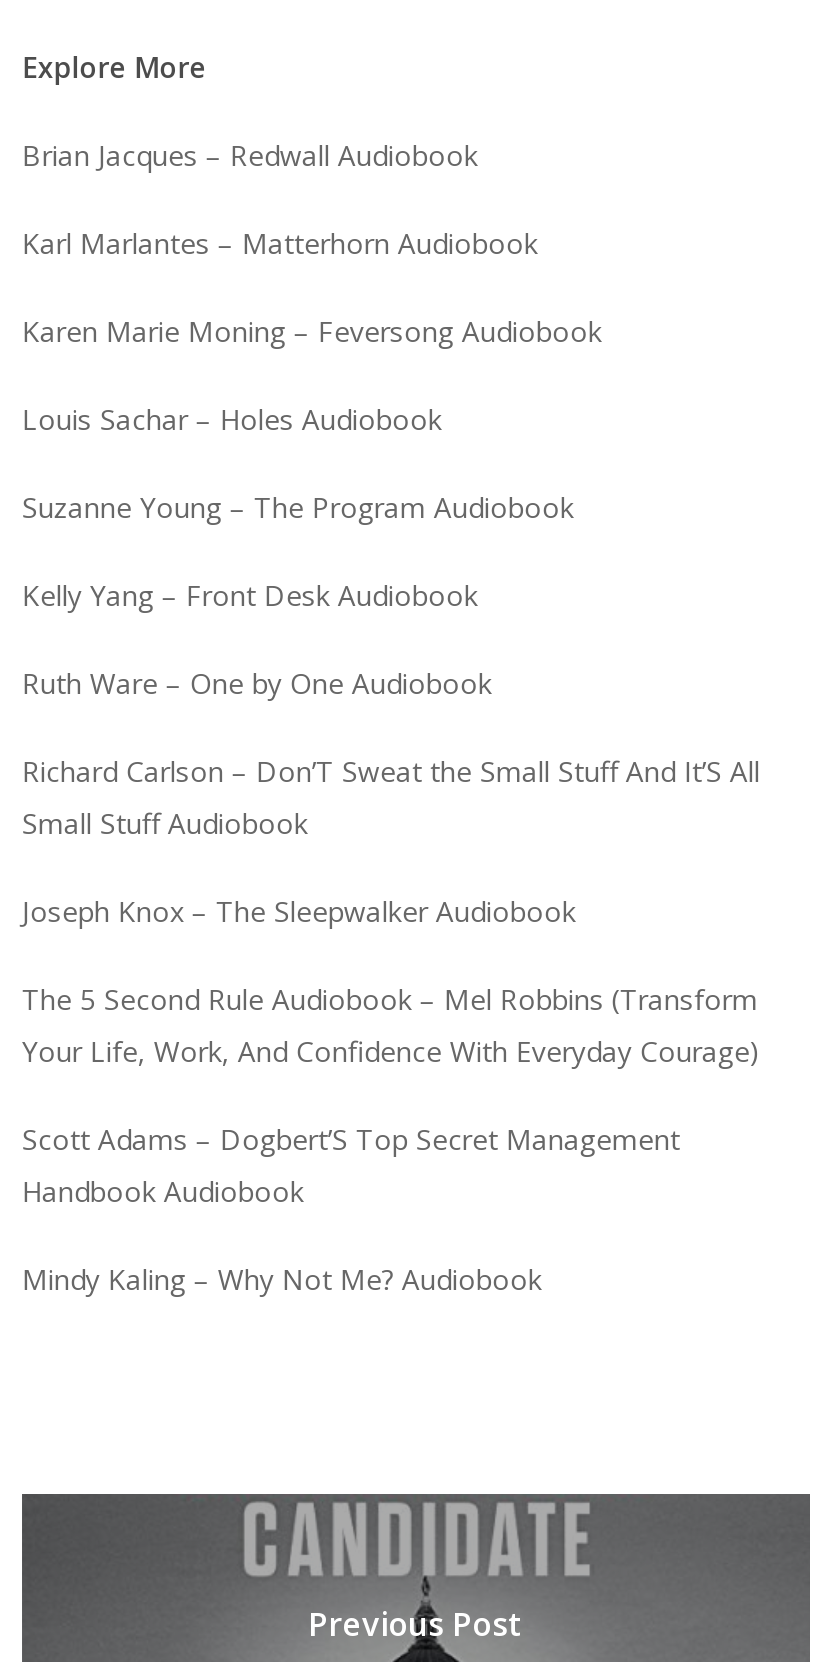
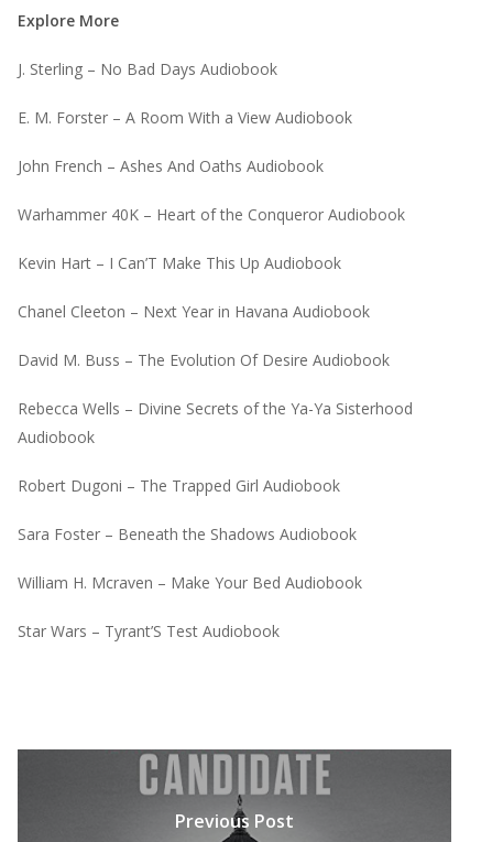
- Brian Jacques – Redwall Audiobook
+ J. Sterling – No Bad Days Audiobook

- Karl Marlantes – Matterhorn Audiobook
+ E. M. Forster – A Room With a View Audiobook

- Karen Marie Moning – Feversong Audiobook
+ John French – Ashes And Oaths Audiobook

- Louis Sachar – Holes Audiobook
+ Warhammer 40K – Heart of the Conqueror Audiobook

- Suzanne Young – The Program Audiobook
+ Kevin Hart – I Can’T Make This Up Audiobook

- Kelly Yang – Front Desk Audiobook
+ Chanel Cleeton – Next Year in Havana Audiobook

- Ruth Ware – One by One Audiobook
+ David M. Buss – The Evolution Of Desire Audiobook

- Richard Carlson – Don’T Sweat the Small Stuff And It’S All
- Small Stuff Audiobook
+ Rebecca Wells – Divine Secrets of the Ya-Ya Sisterhood
+ Audiobook

- Joseph Knox – The Sleepwalker Audiobook
+ Robert Dugoni – The Trapped Girl Audiobook

- The 5 Second Rule Audiobook – Mel Robbins (Transform
- Your Life, Work, And Confidence With Everyday Courage)
+ Sara Foster – Beneath the Shadows Audiobook

- Scott Adams – Dogbert’S Top Secret Management
- Handbook Audiobook
+ William H. Mcraven – Make Your Bed Audiobook

- Mindy Kaling – Why Not Me? Audiobook
+ Star Wars – Tyrant’S Test Audiobook
